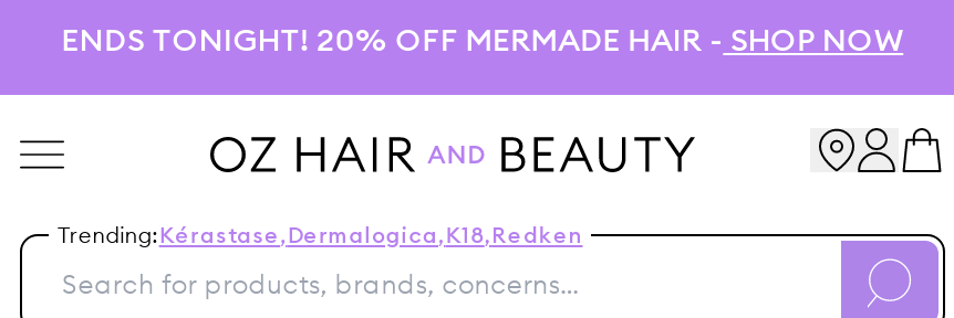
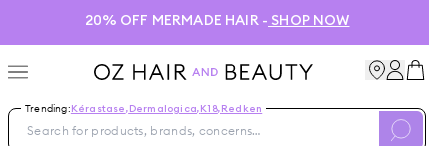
- ENDS TONIGHT! 20% OFF MERMADE HAIR - SHOP NOW
+ 20% OFF MERMADE HAIR - SHOP NOW
